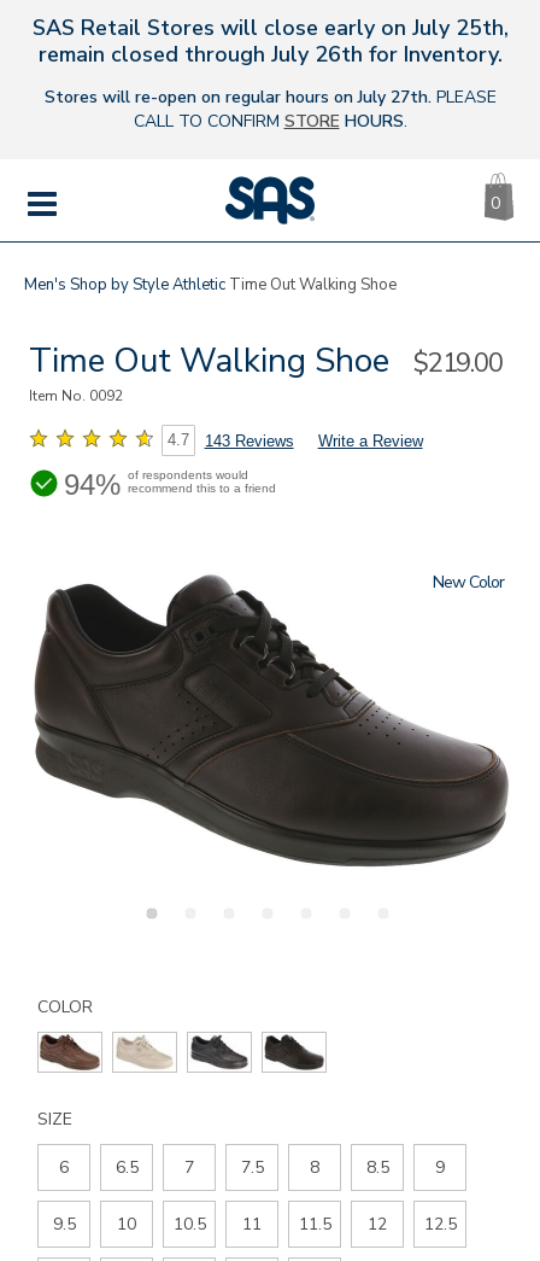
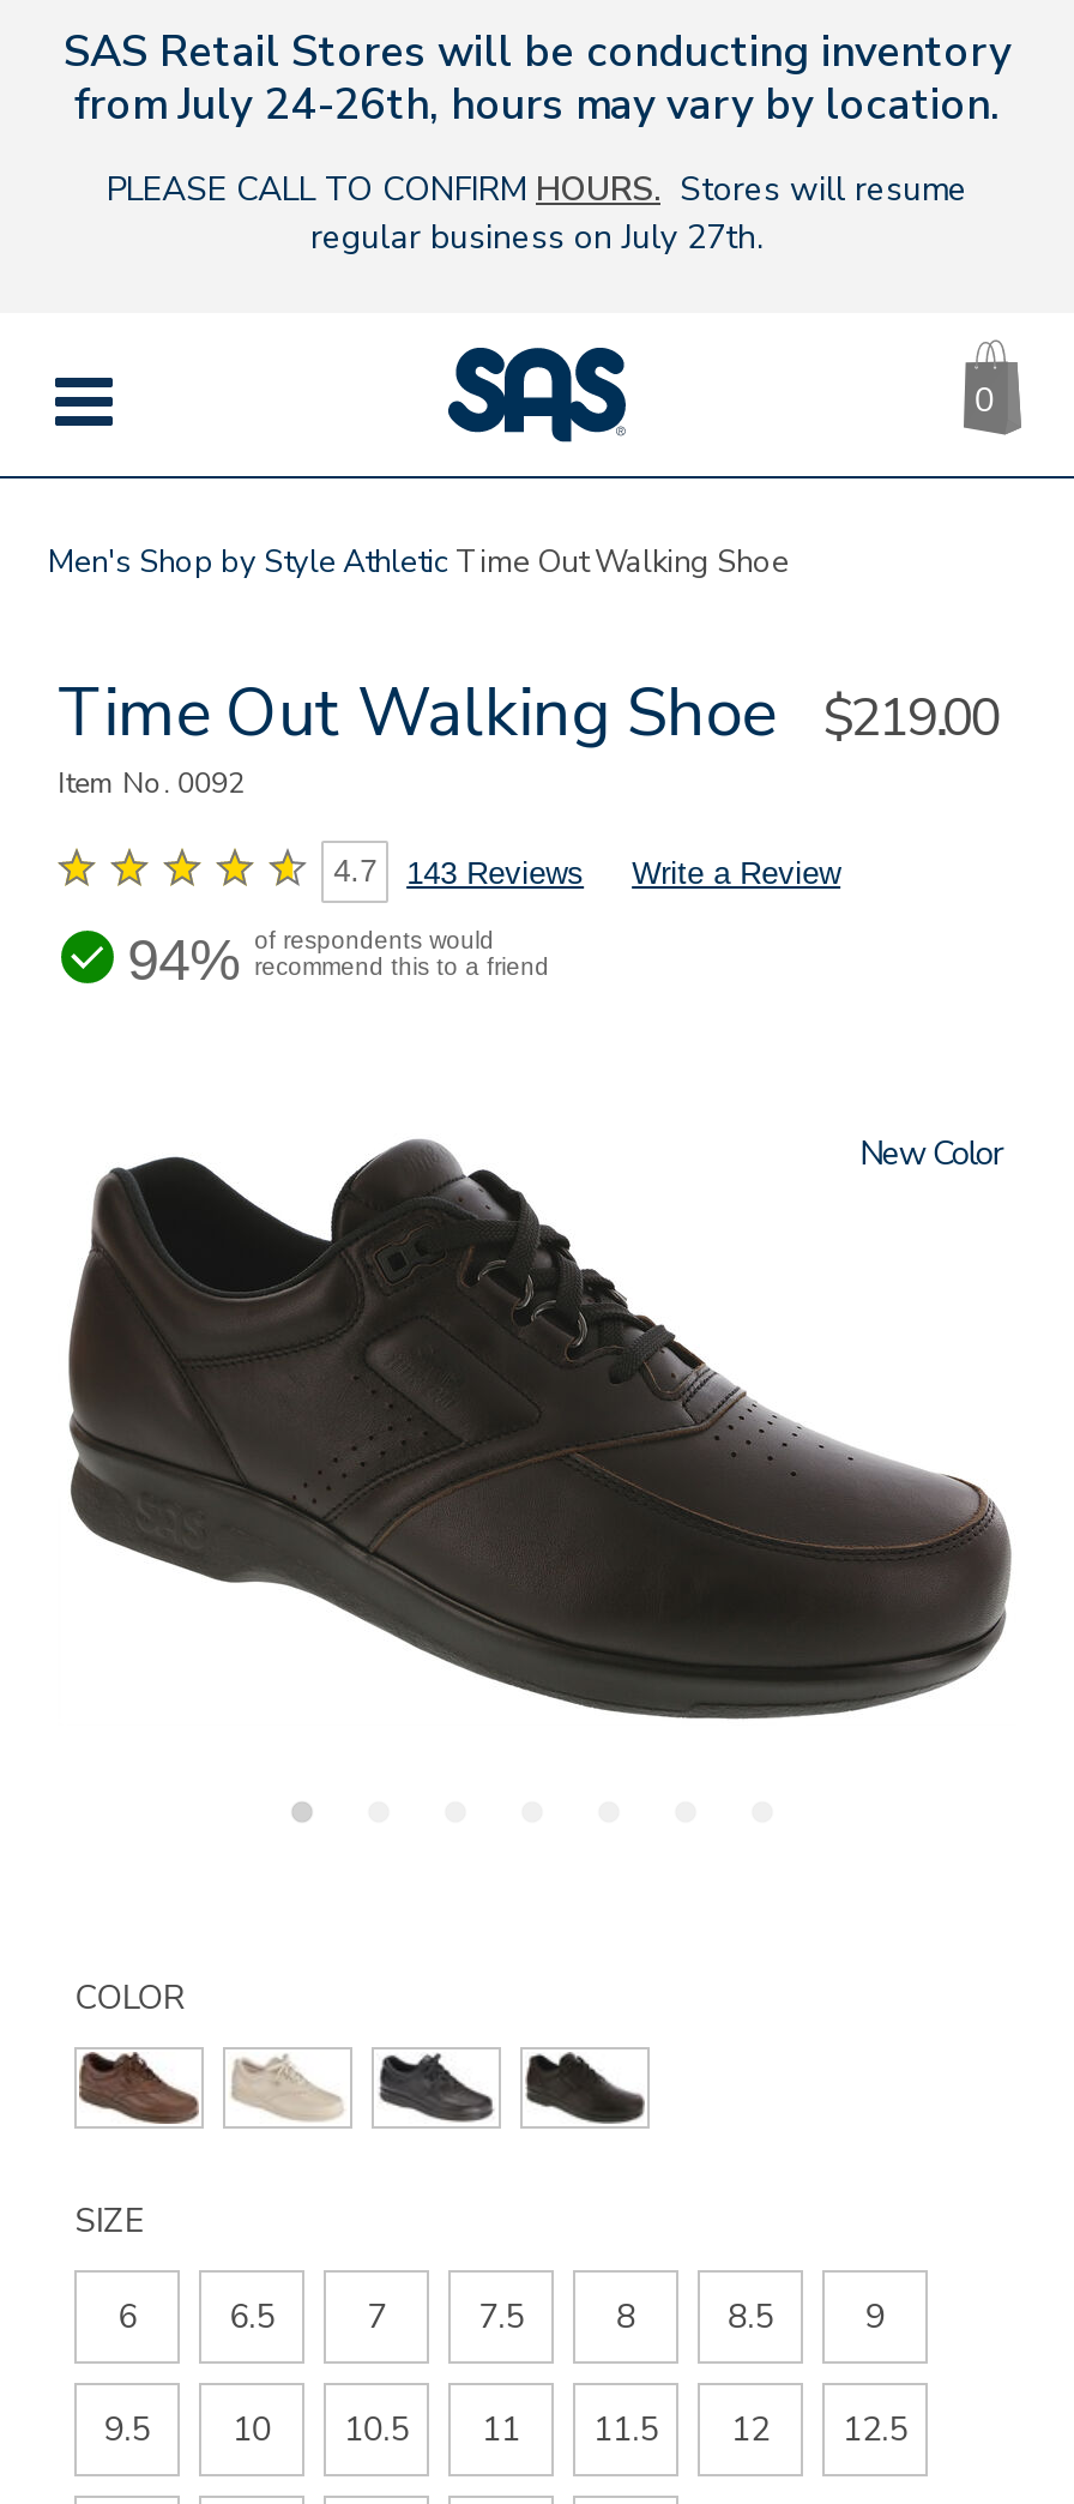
- SAS Retail Stores will close early on July 25th,
- remain closed through July 26th for Inventory.
+ SAS Retail Stores will be conducting inventory
+ from July 24-26th, hours may vary by location.

- Stores will re-open on regular hours on July 27th. PLEASE
- CALL TO CONFIRM STORE HOURS.
+ PLEASE CALL TO CONFIRM HOURS. Stores will resume
+ regular business on July 27th.
